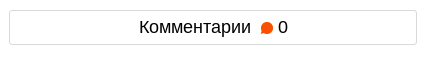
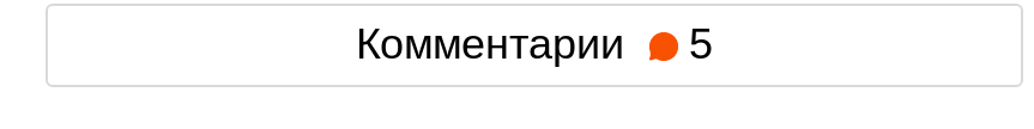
- Комментарии 0
+ Комментарии 5
